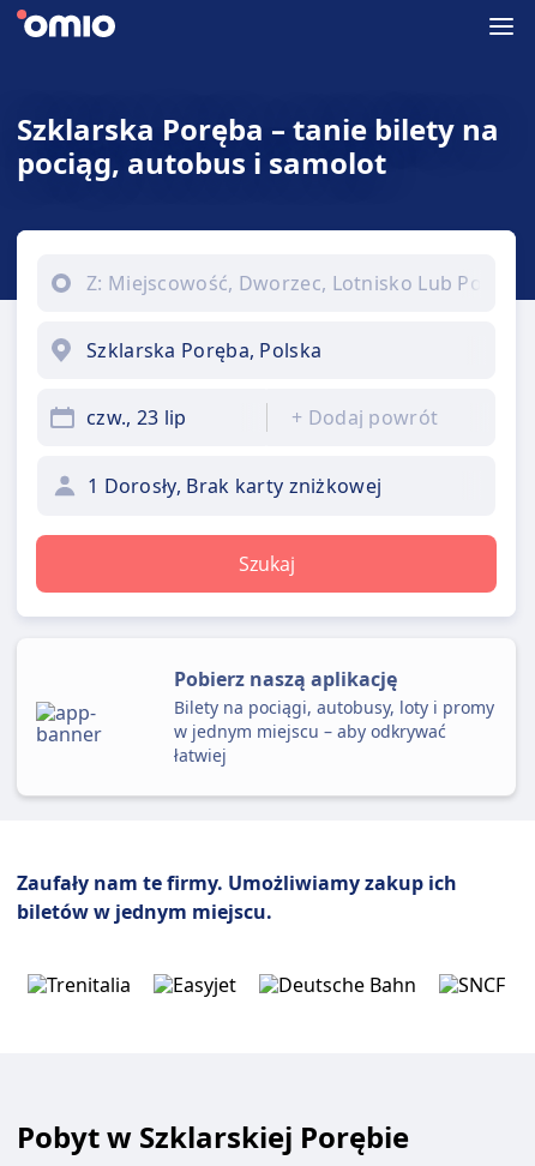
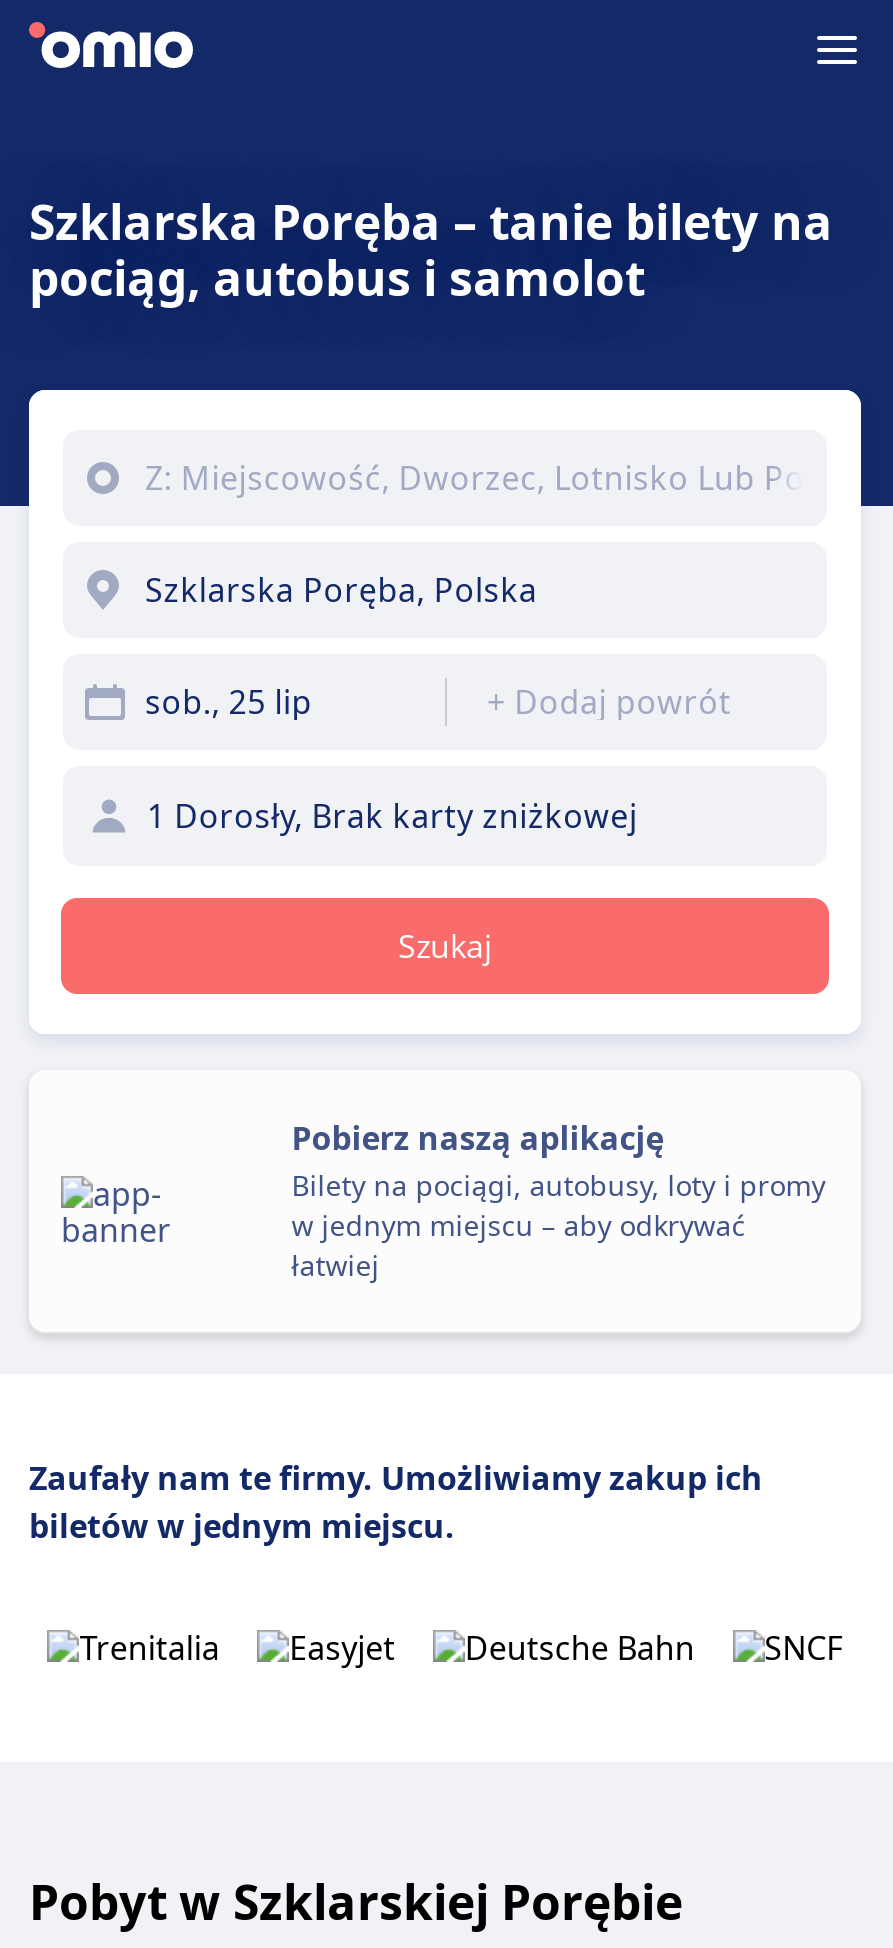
- czw., 23 lip
+ sob., 25 lip
